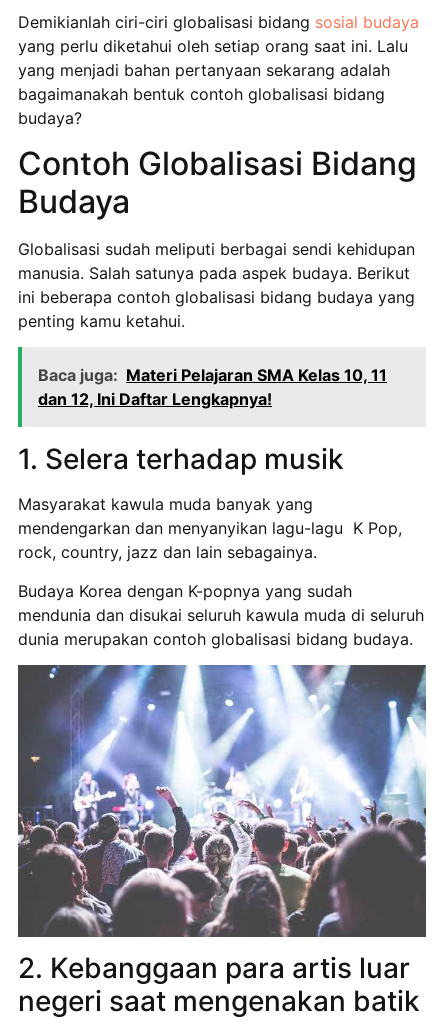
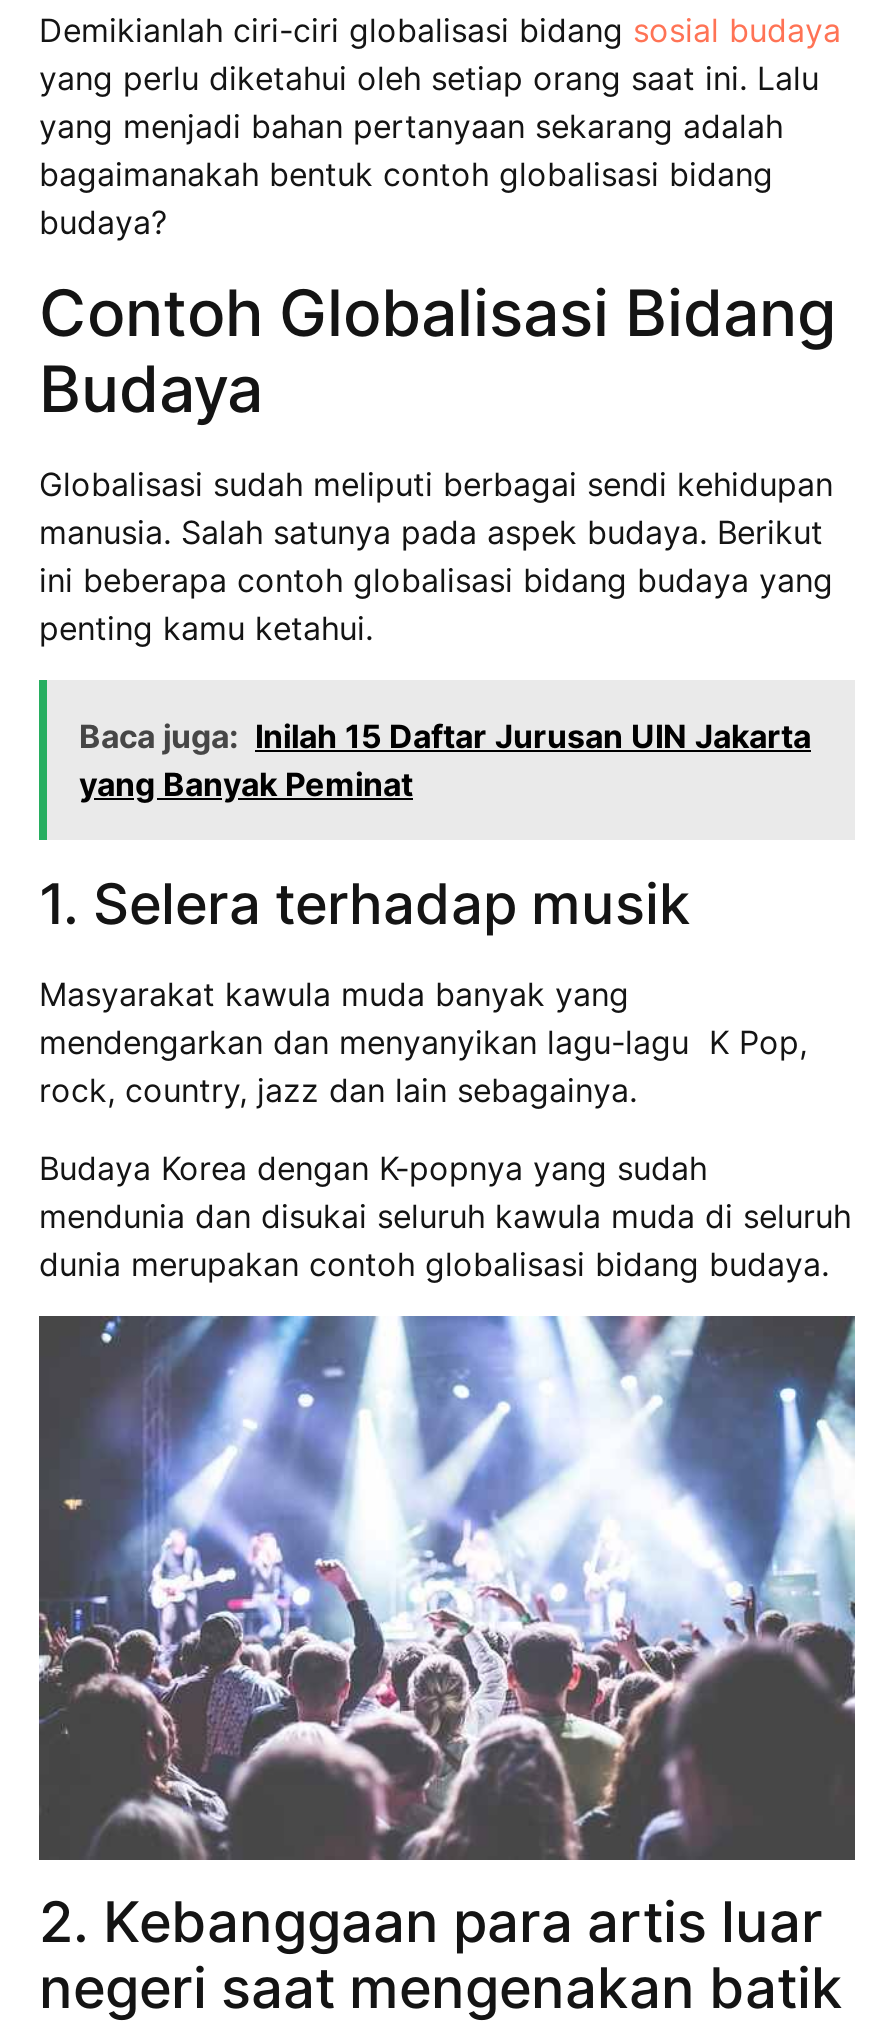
- Baca juga: Materi Pelajaran SMA Kelas 10, 11
- dan 12, Ini Daftar Lengkapnya!
+ Baca juga: Inilah 15 Daftar Jurusan UIN Jakarta
+ yang Banyak Peminat
